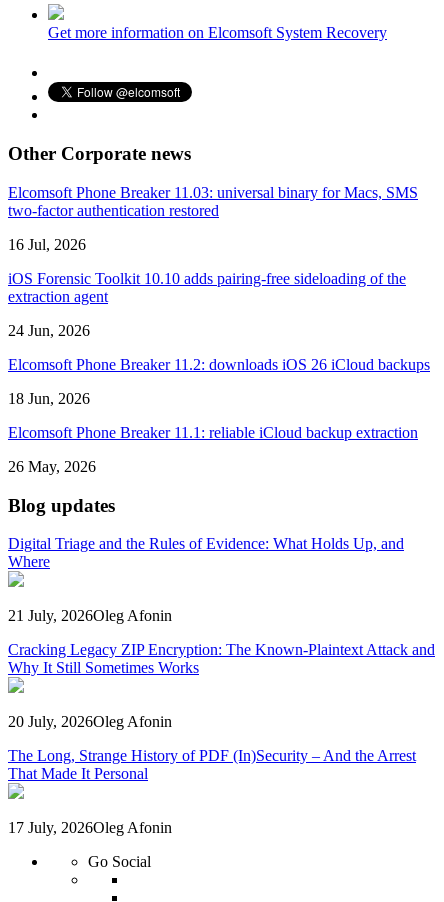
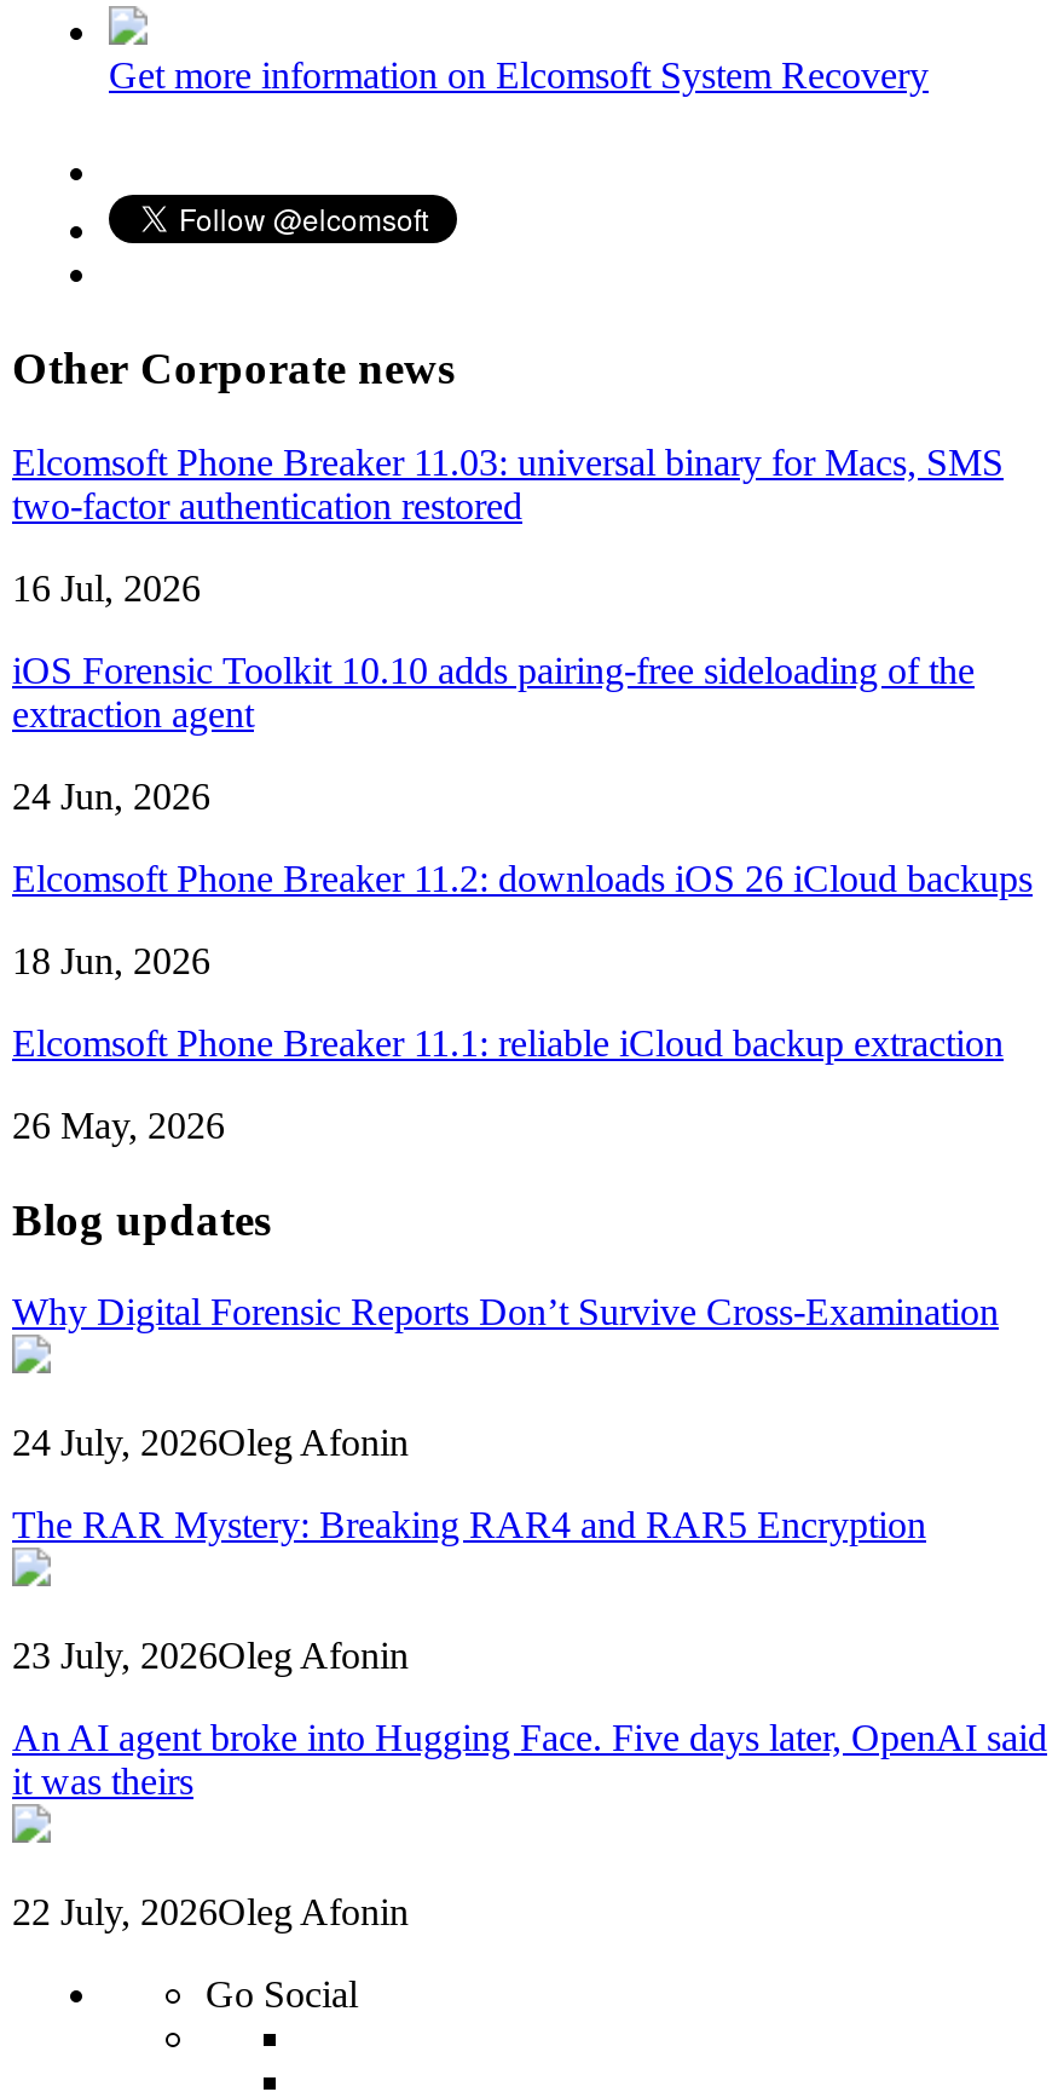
- Digital Triage and the Rules of Evidence: What Holds Up, and
- Where
+ Why Digital Forensic Reports Don’t Survive Cross-Examination

- 21 July, 2026Oleg Afonin
+ 24 July, 2026Oleg Afonin

- Cracking Legacy ZIP Encryption: The Known-Plaintext Attack and
- Why It Still Sometimes Works
+ The RAR Mystery: Breaking RAR4 and RAR5 Encryption

- 20 July, 2026Oleg Afonin
+ 23 July, 2026Oleg Afonin

- The Long, Strange History of PDF (In)Security – And the Arrest
- That Made It Personal
+ An AI agent broke into Hugging Face. Five days later, OpenAI said
+ it was theirs

- 17 July, 2026Oleg Afonin
+ 22 July, 2026Oleg Afonin
